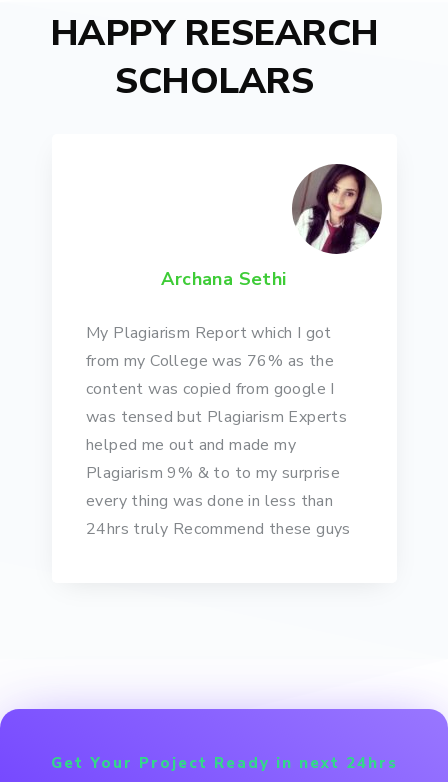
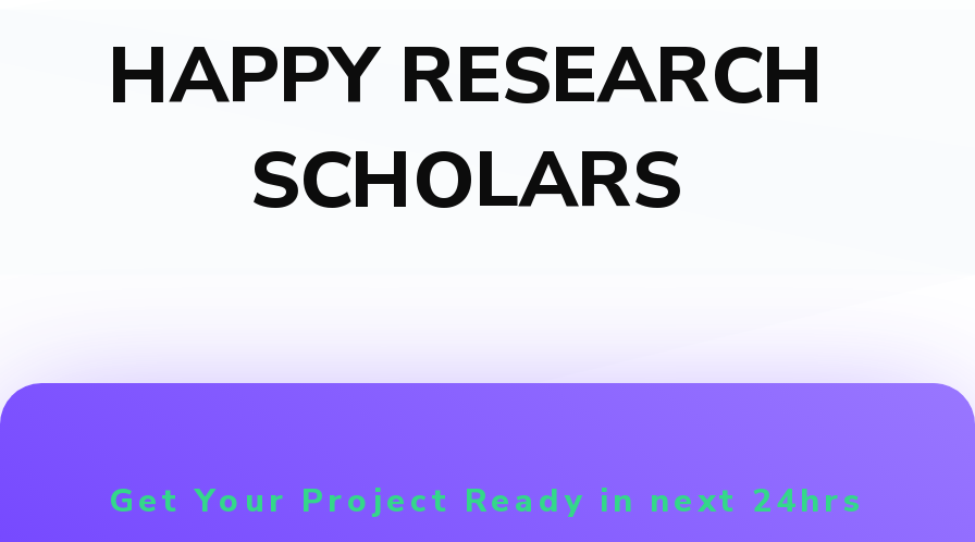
- [image]
- Archana Sethi
- My Plagiarism Report which I got
- from my College was 76% as the
- content was copied from google I
- was tensed but Plagiarism Experts
- helped me out and made my
- Plagiarism 9% & to to my surprise
- every thing was done in less than
- 24hrs truly Recommend these guys
